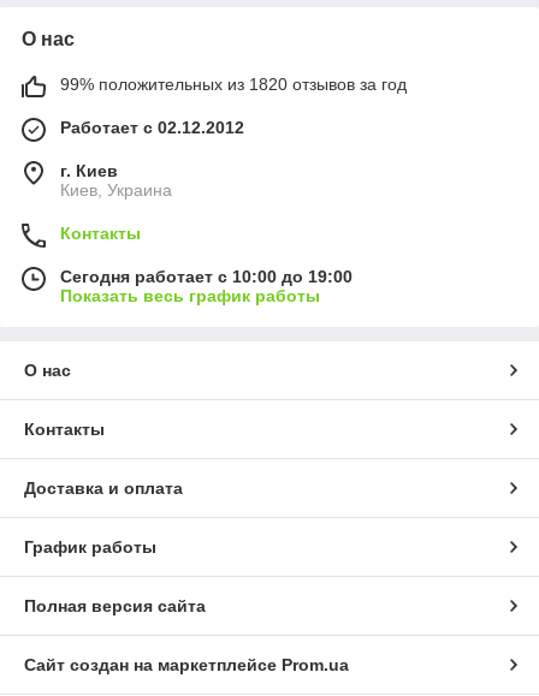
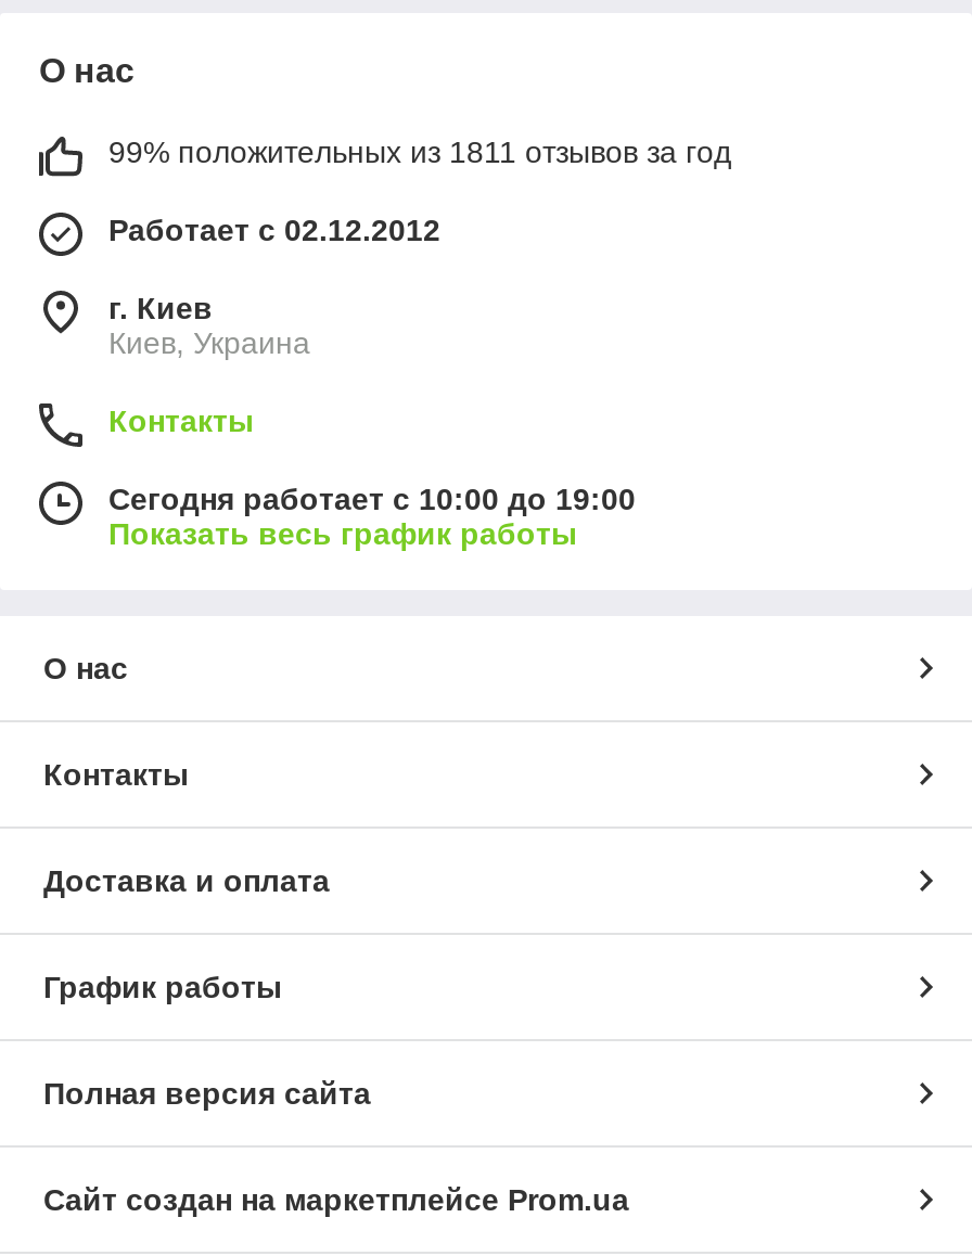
- 99% положительных из 1820 отзывов за год
+ 99% положительных из 1811 отзывов за год
